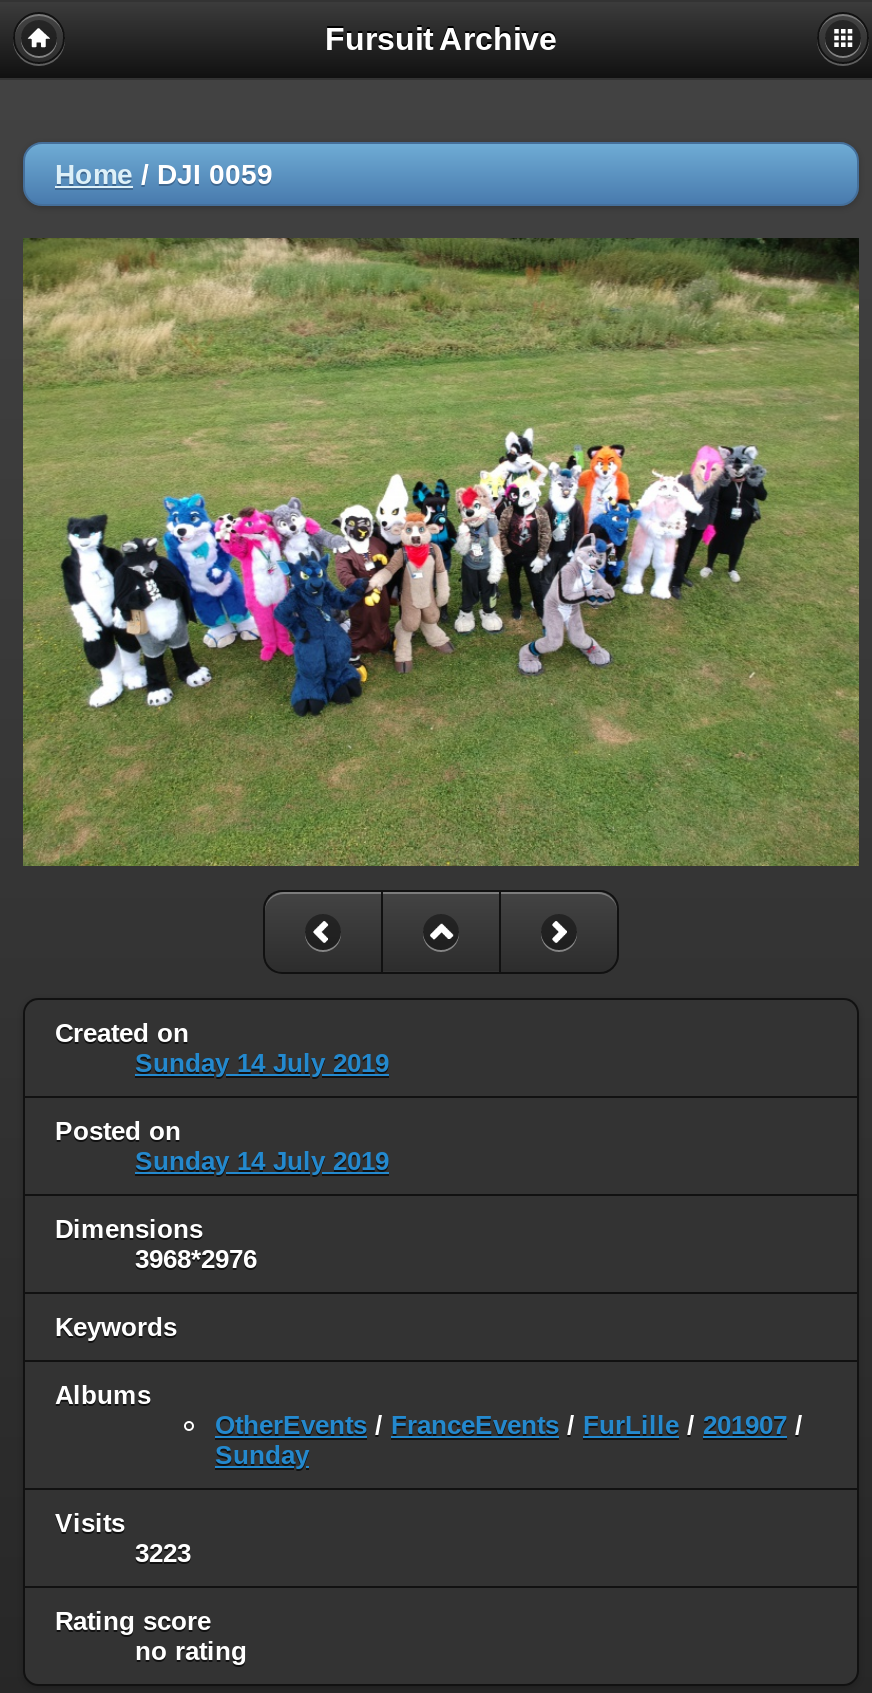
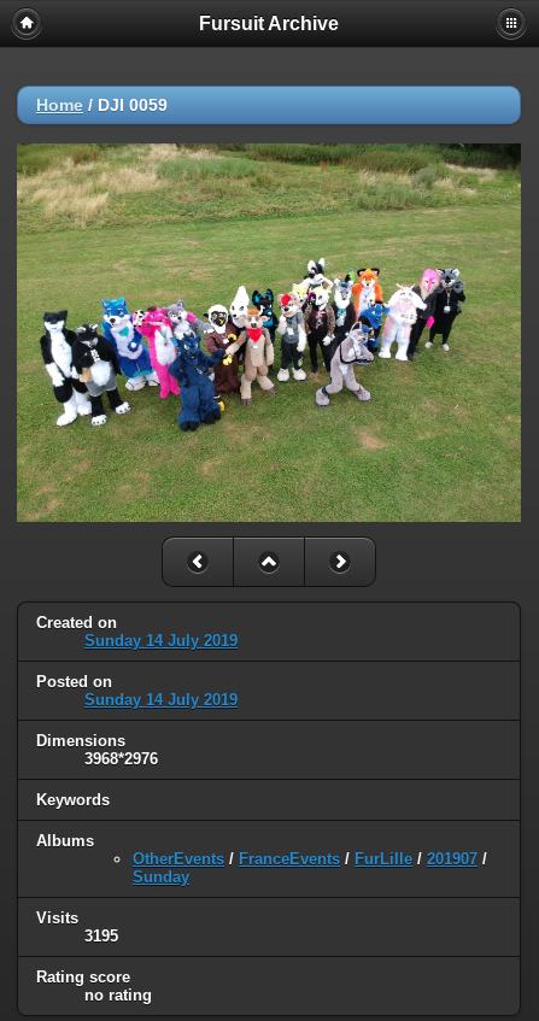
- 3223
+ 3195
